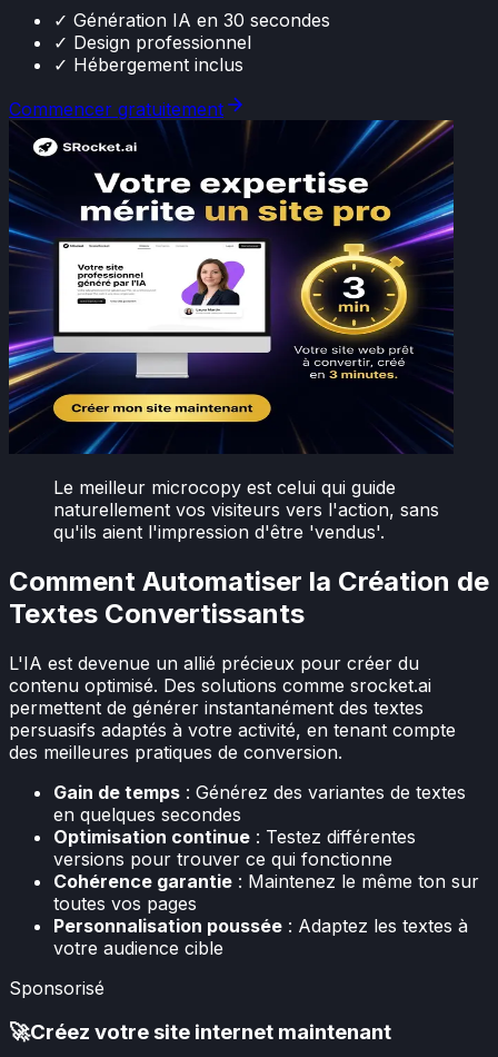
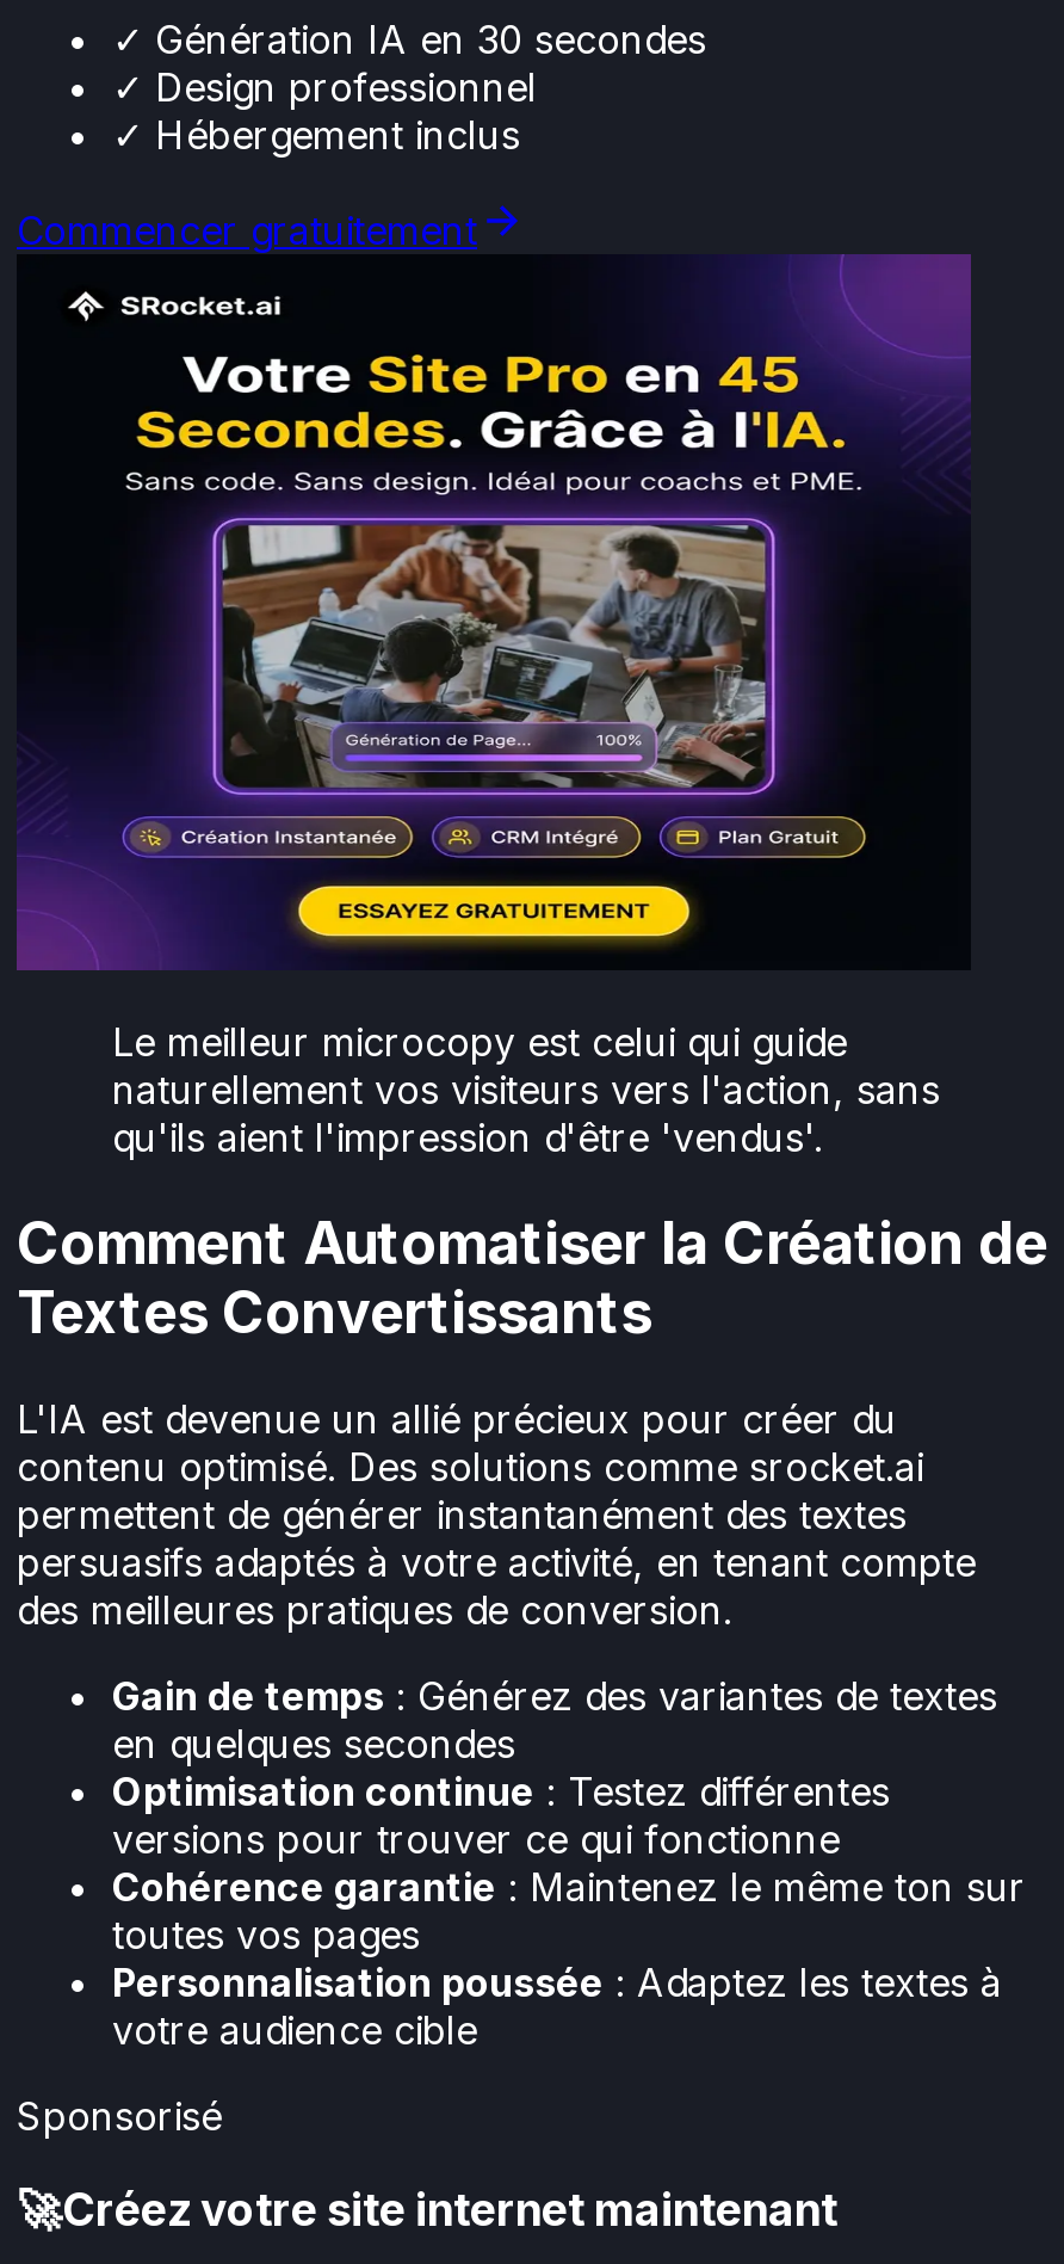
- [image]
+ [image]
